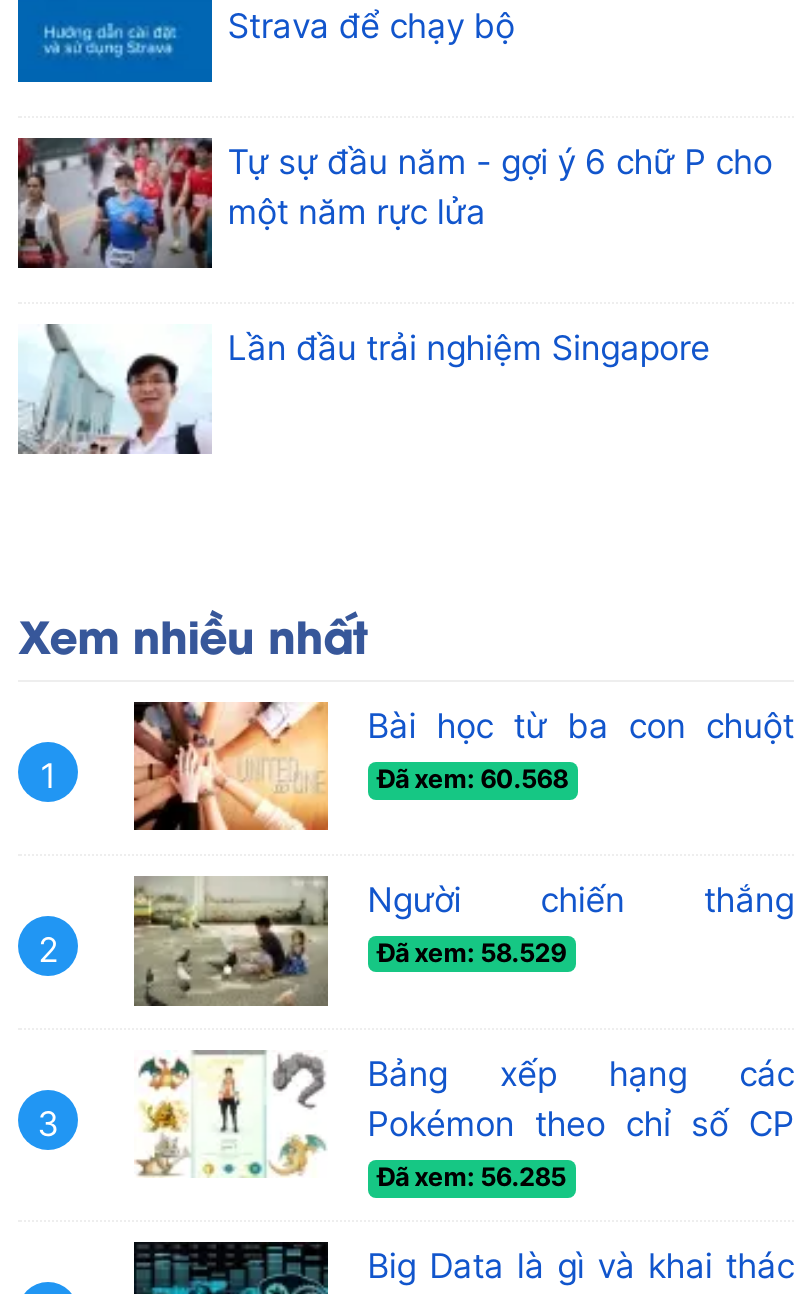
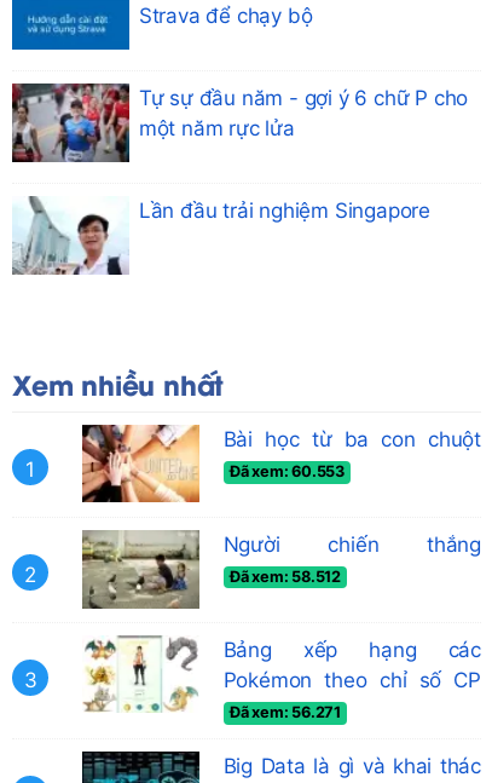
- Đã xem: 60.568
+ Đã xem: 60.553

- Đã xem: 58.529
+ Đã xem: 58.512

- Đã xem: 56.285
+ Đã xem: 56.271
